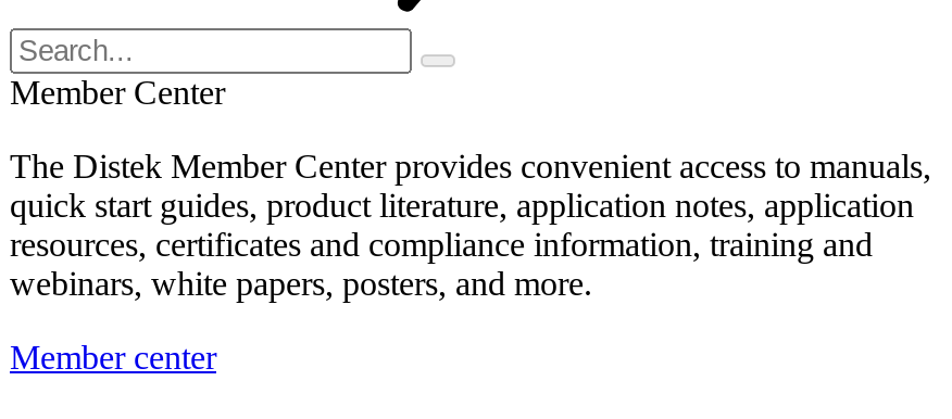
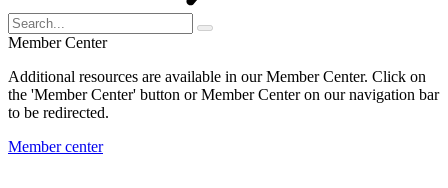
- The Distek Member Center provides convenient access to manuals,
- quick start guides, product literature, application notes, application
- resources, certificates and compliance information, training and
- webinars, white papers, posters, and more.
+ Additional resources are available in our Member Center. Click on
+ the 'Member Center' button or Member Center on our navigation bar
+ to be redirected.
